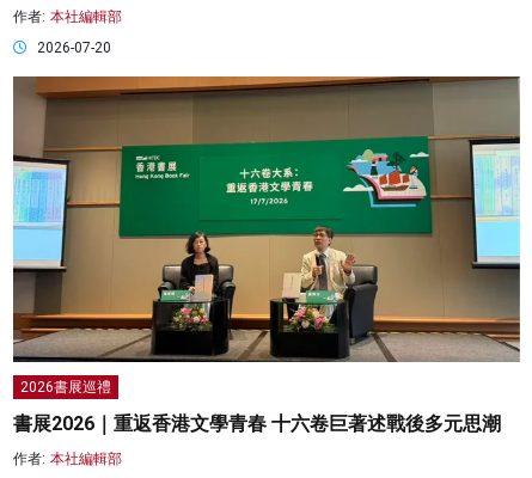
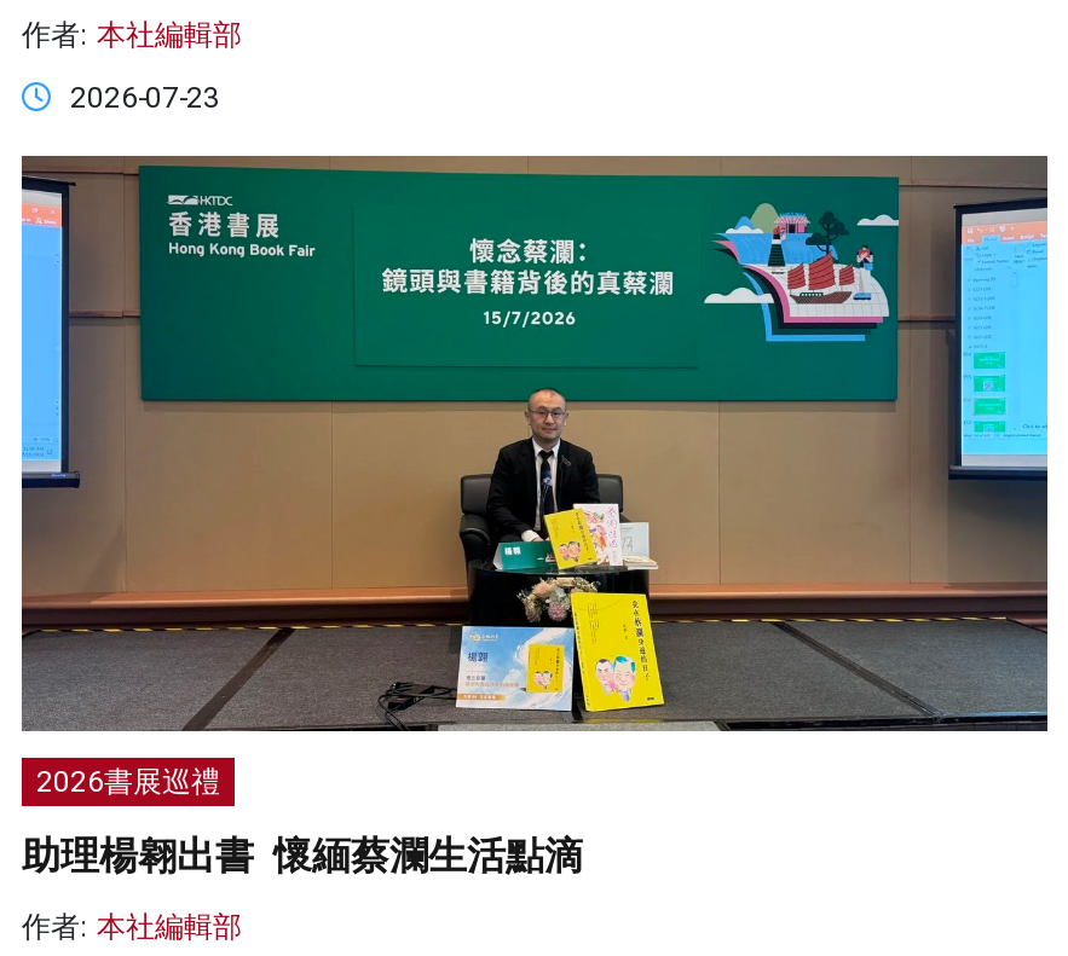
- 2026-07-20
+ 2026-07-23

- [image]
+ [image]

- 書展2026｜重返香港文學青春 十六卷巨著述戰後多元思潮
+ 助理楊翱出書 懷緬蔡瀾生活點滴
